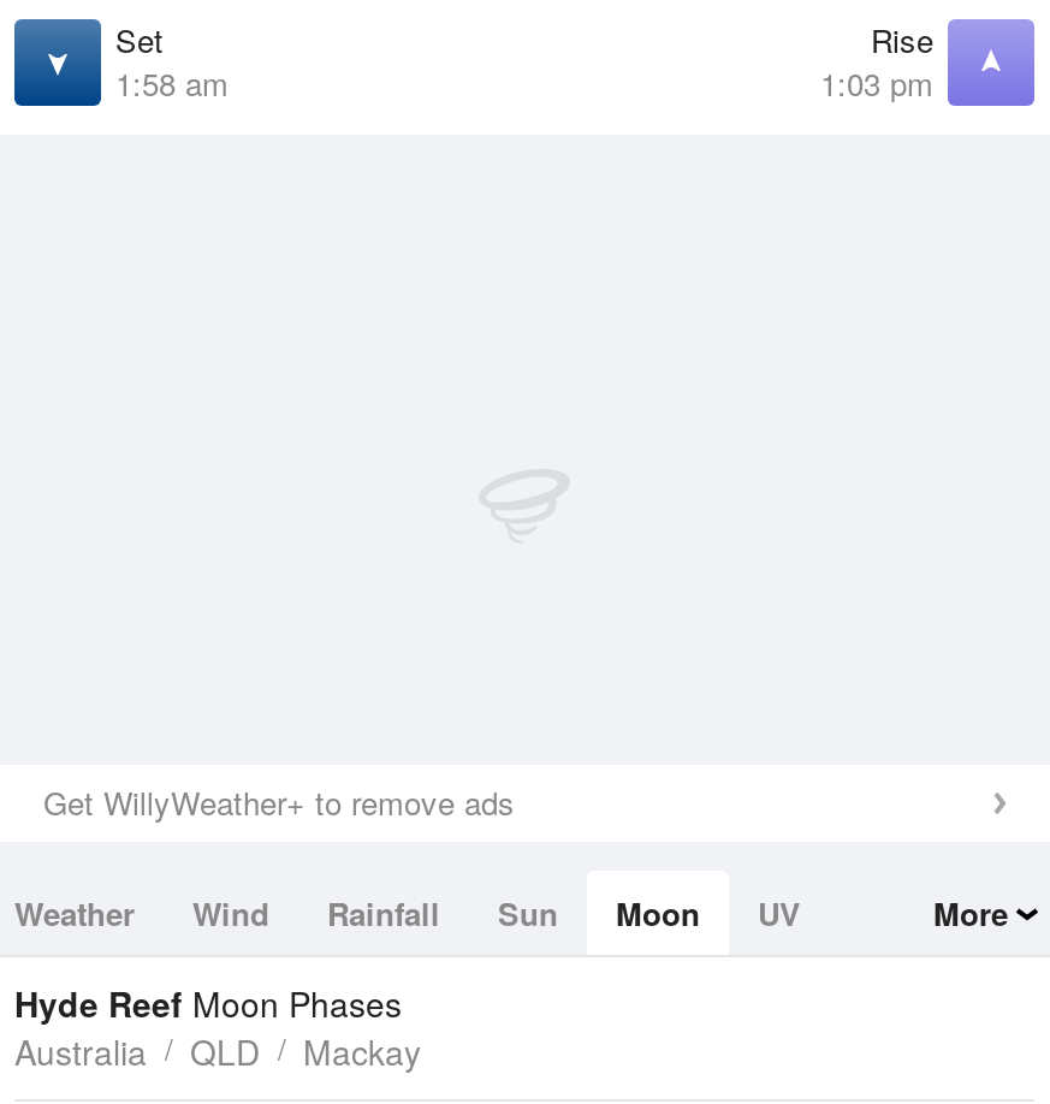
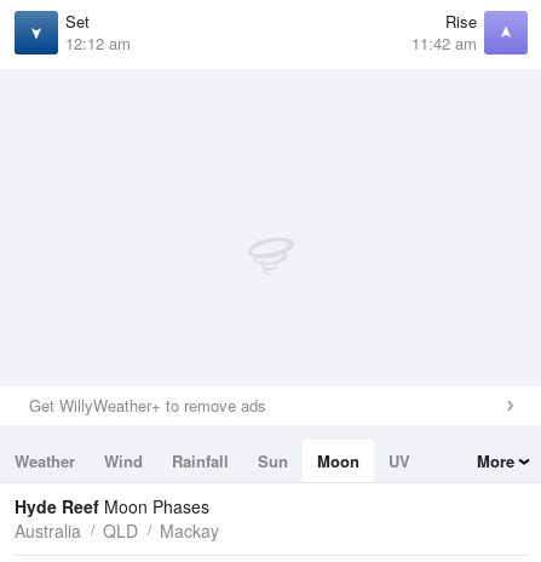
- 1:58 am
+ 12:12 am

- 1:03 pm
+ 11:42 am
